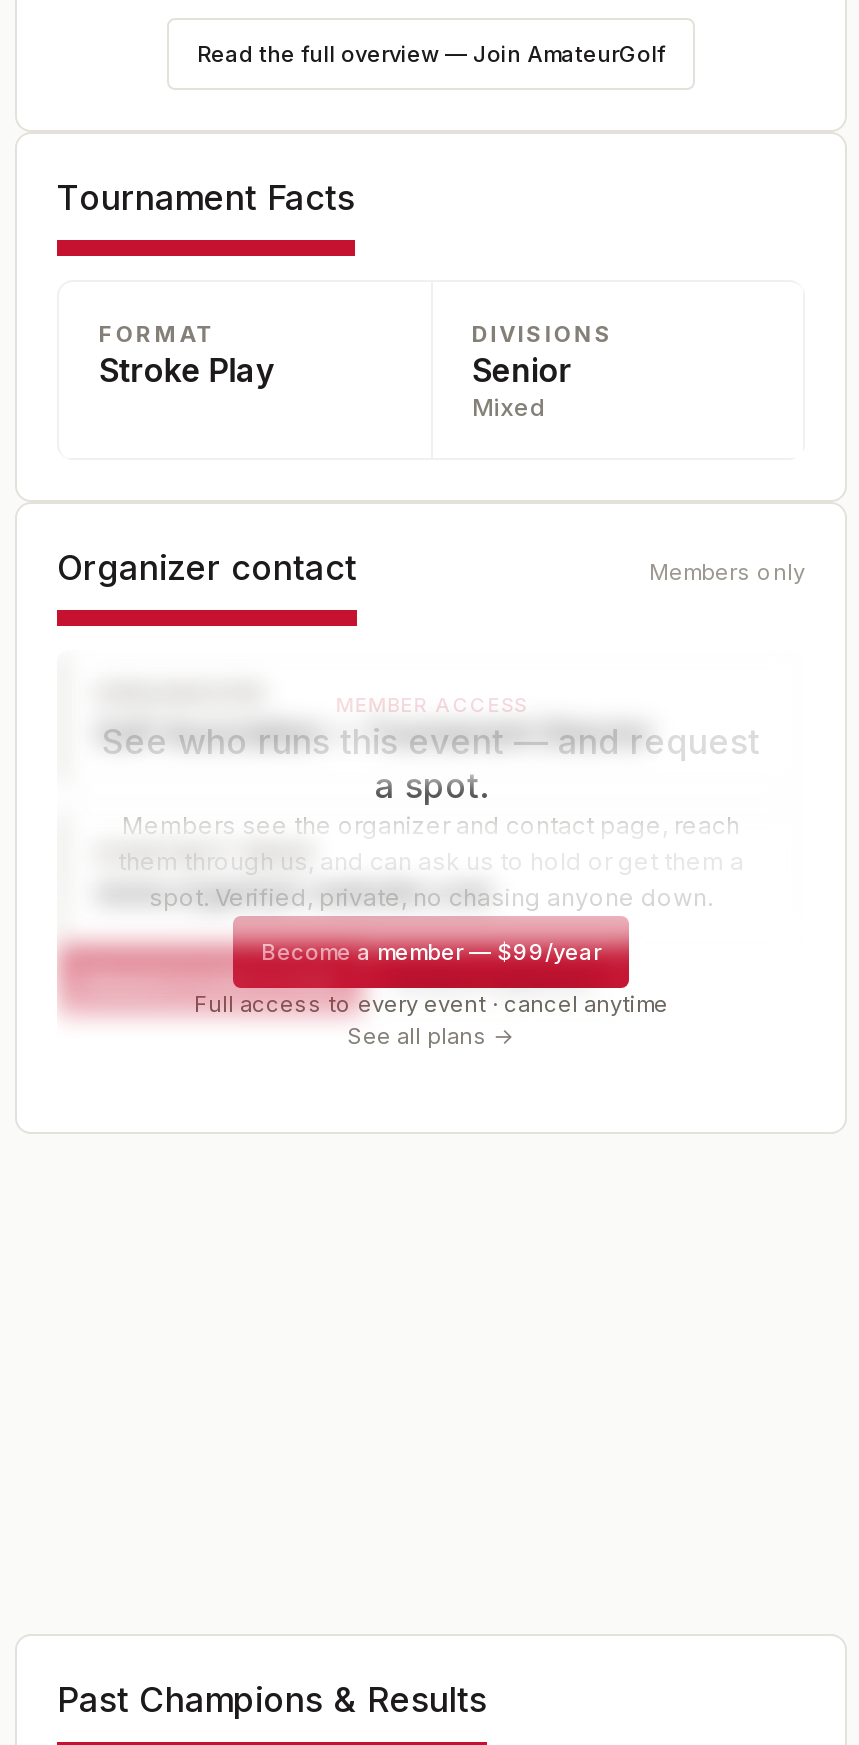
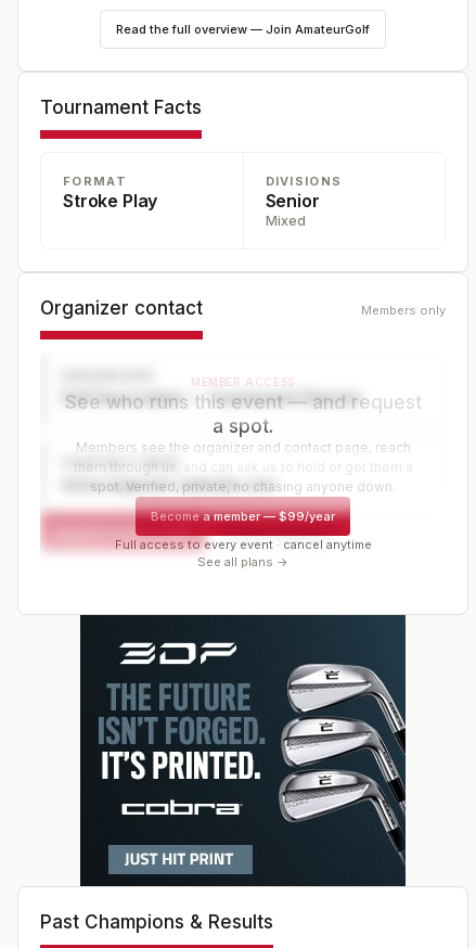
+ [image]
